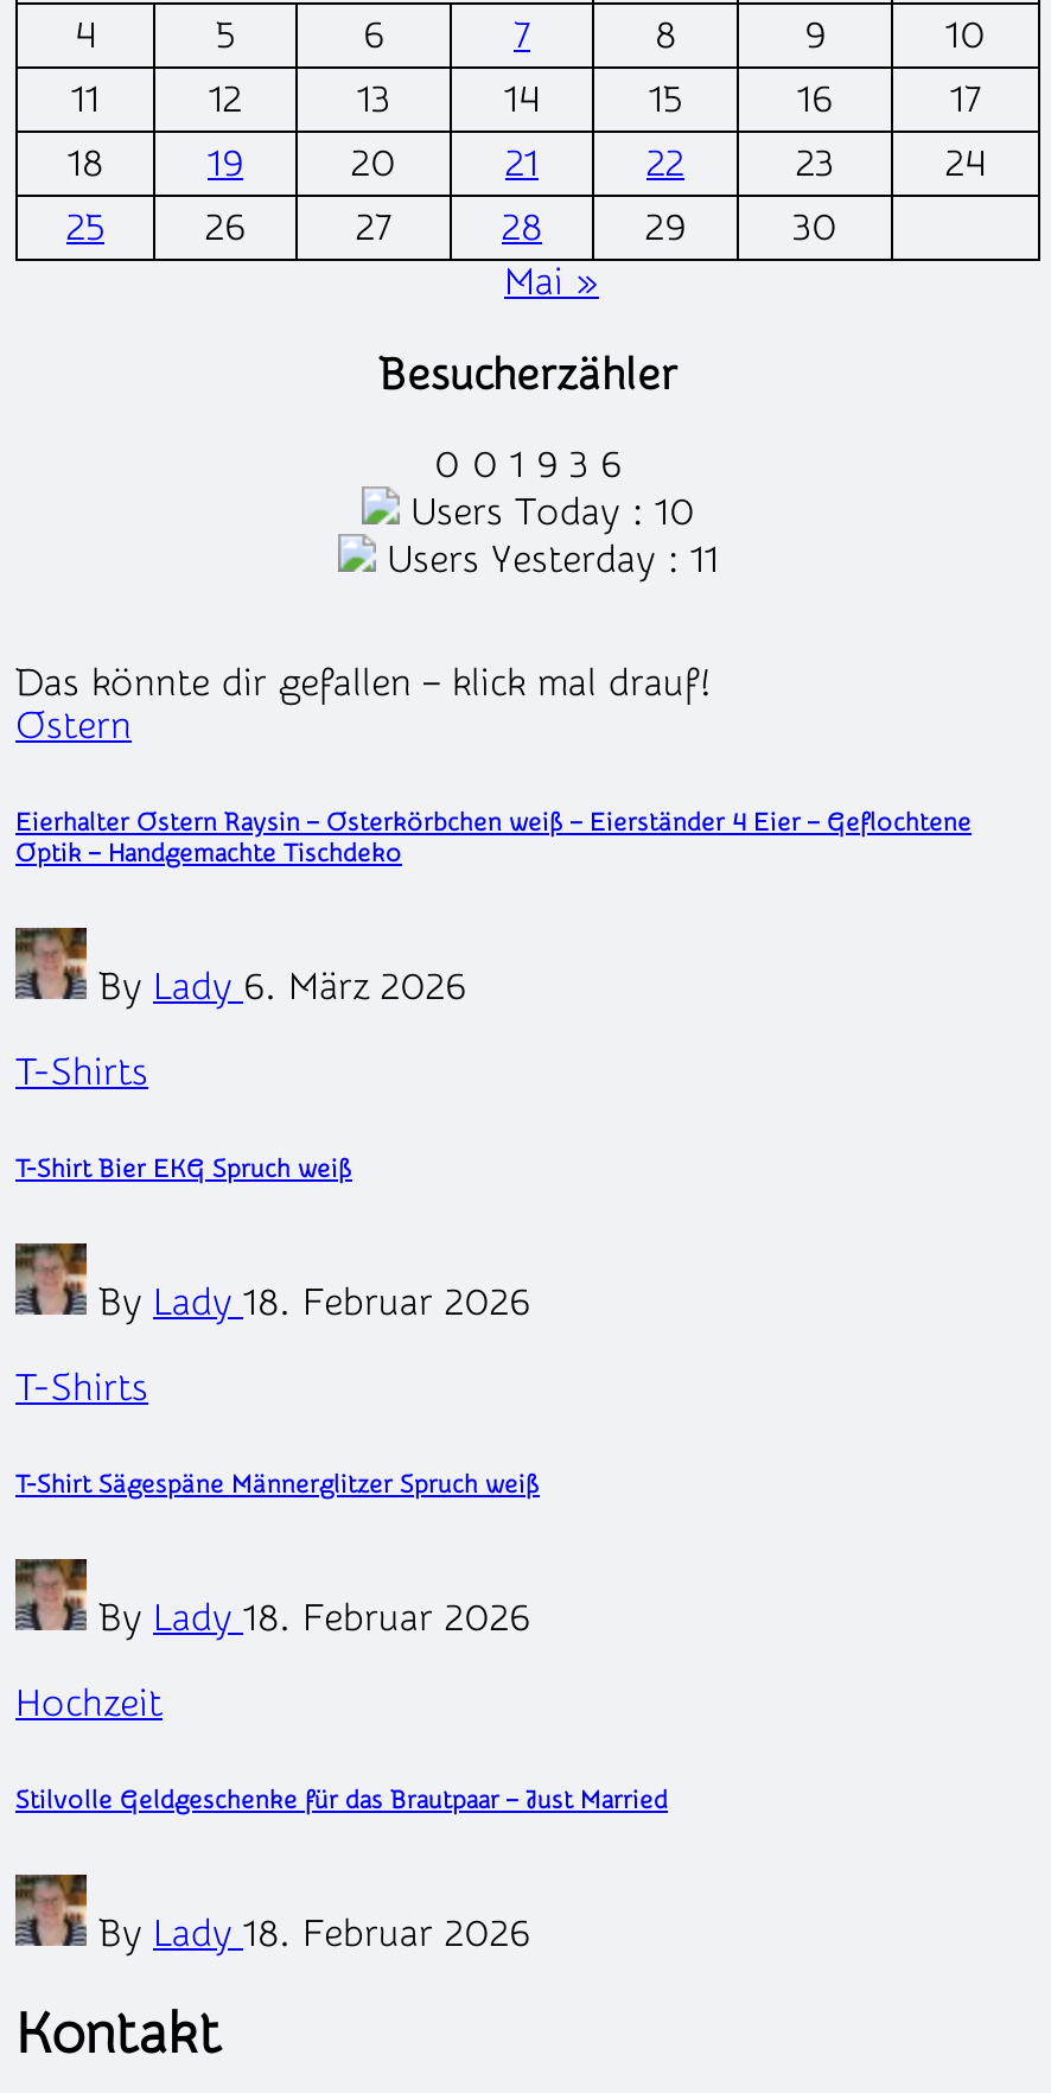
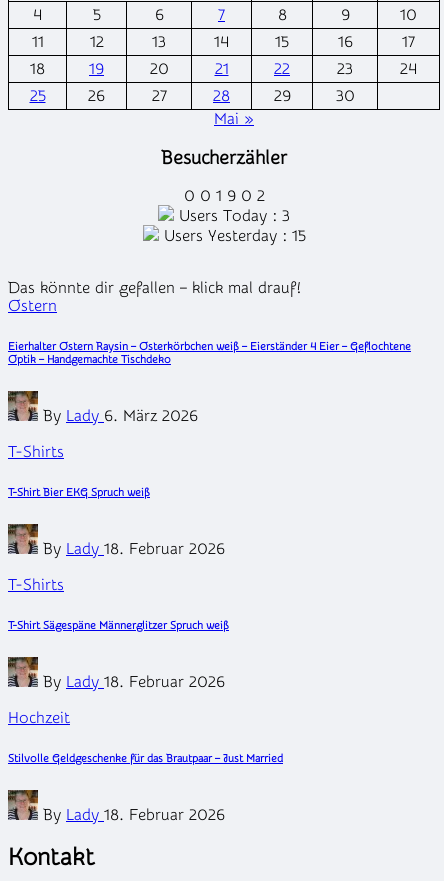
- 0 0 1 9 3 6
+ 0 0 1 9 0 2

- Users Today : 10
+ Users Today : 3

- Users Yesterday : 11
+ Users Yesterday : 15
